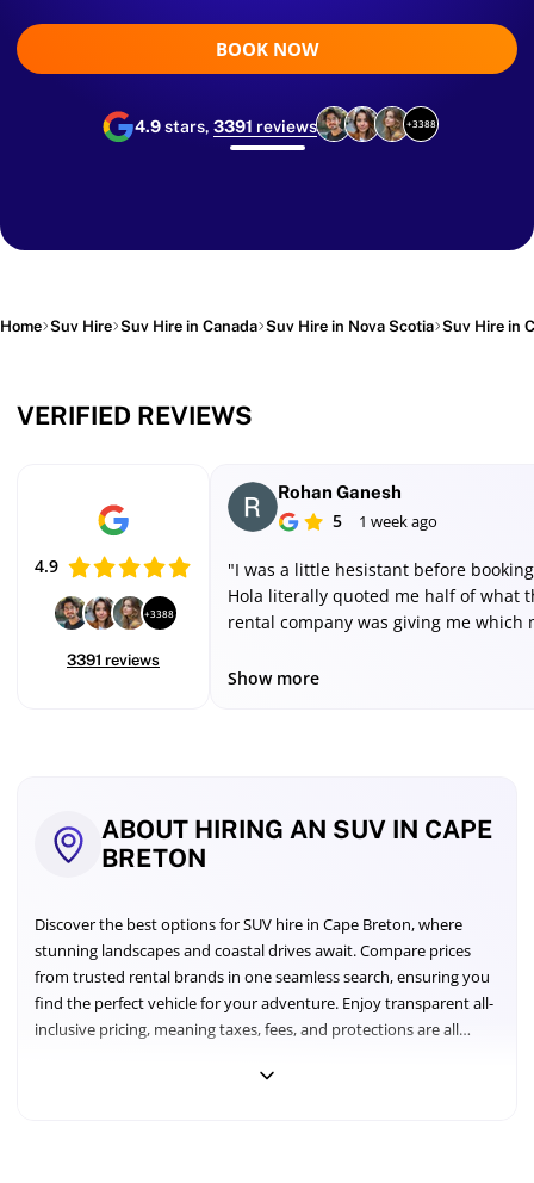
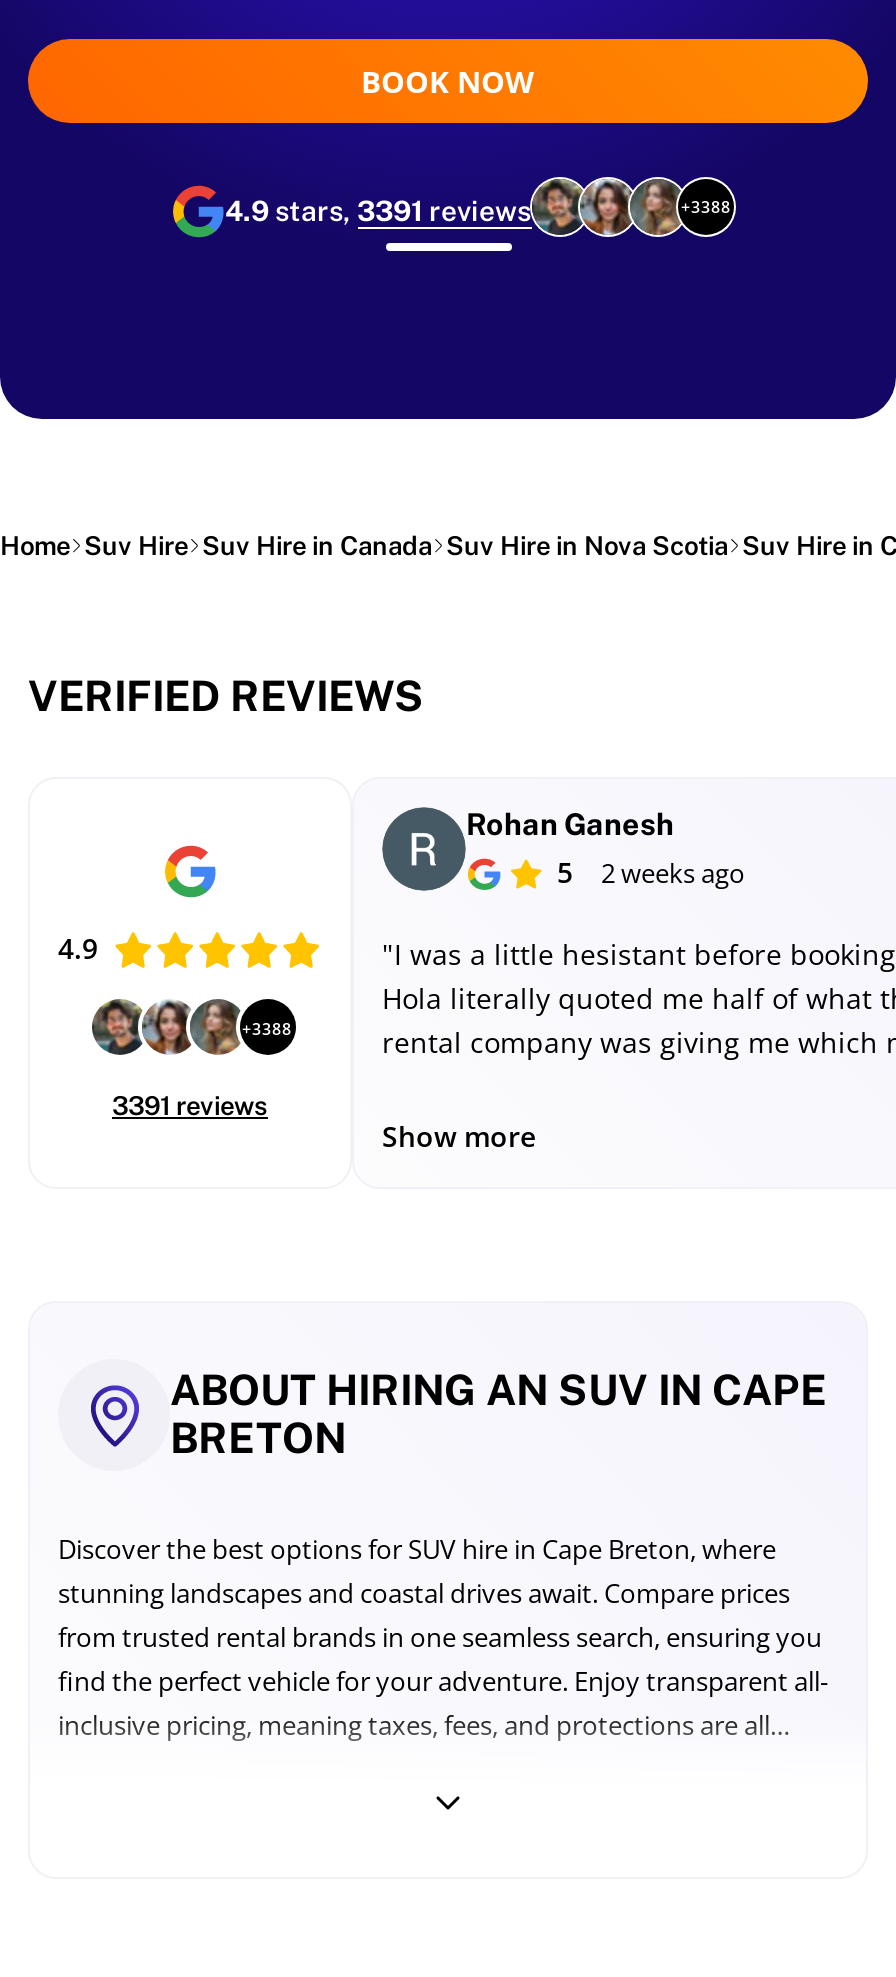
- 5 1 week ago
+ 5 2 weeks ago
